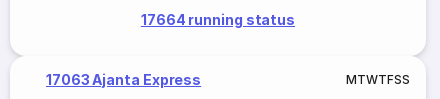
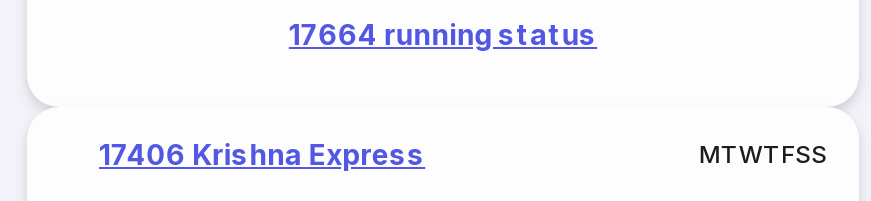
- 17063 Ajanta Express
+ 17406 Krishna Express
